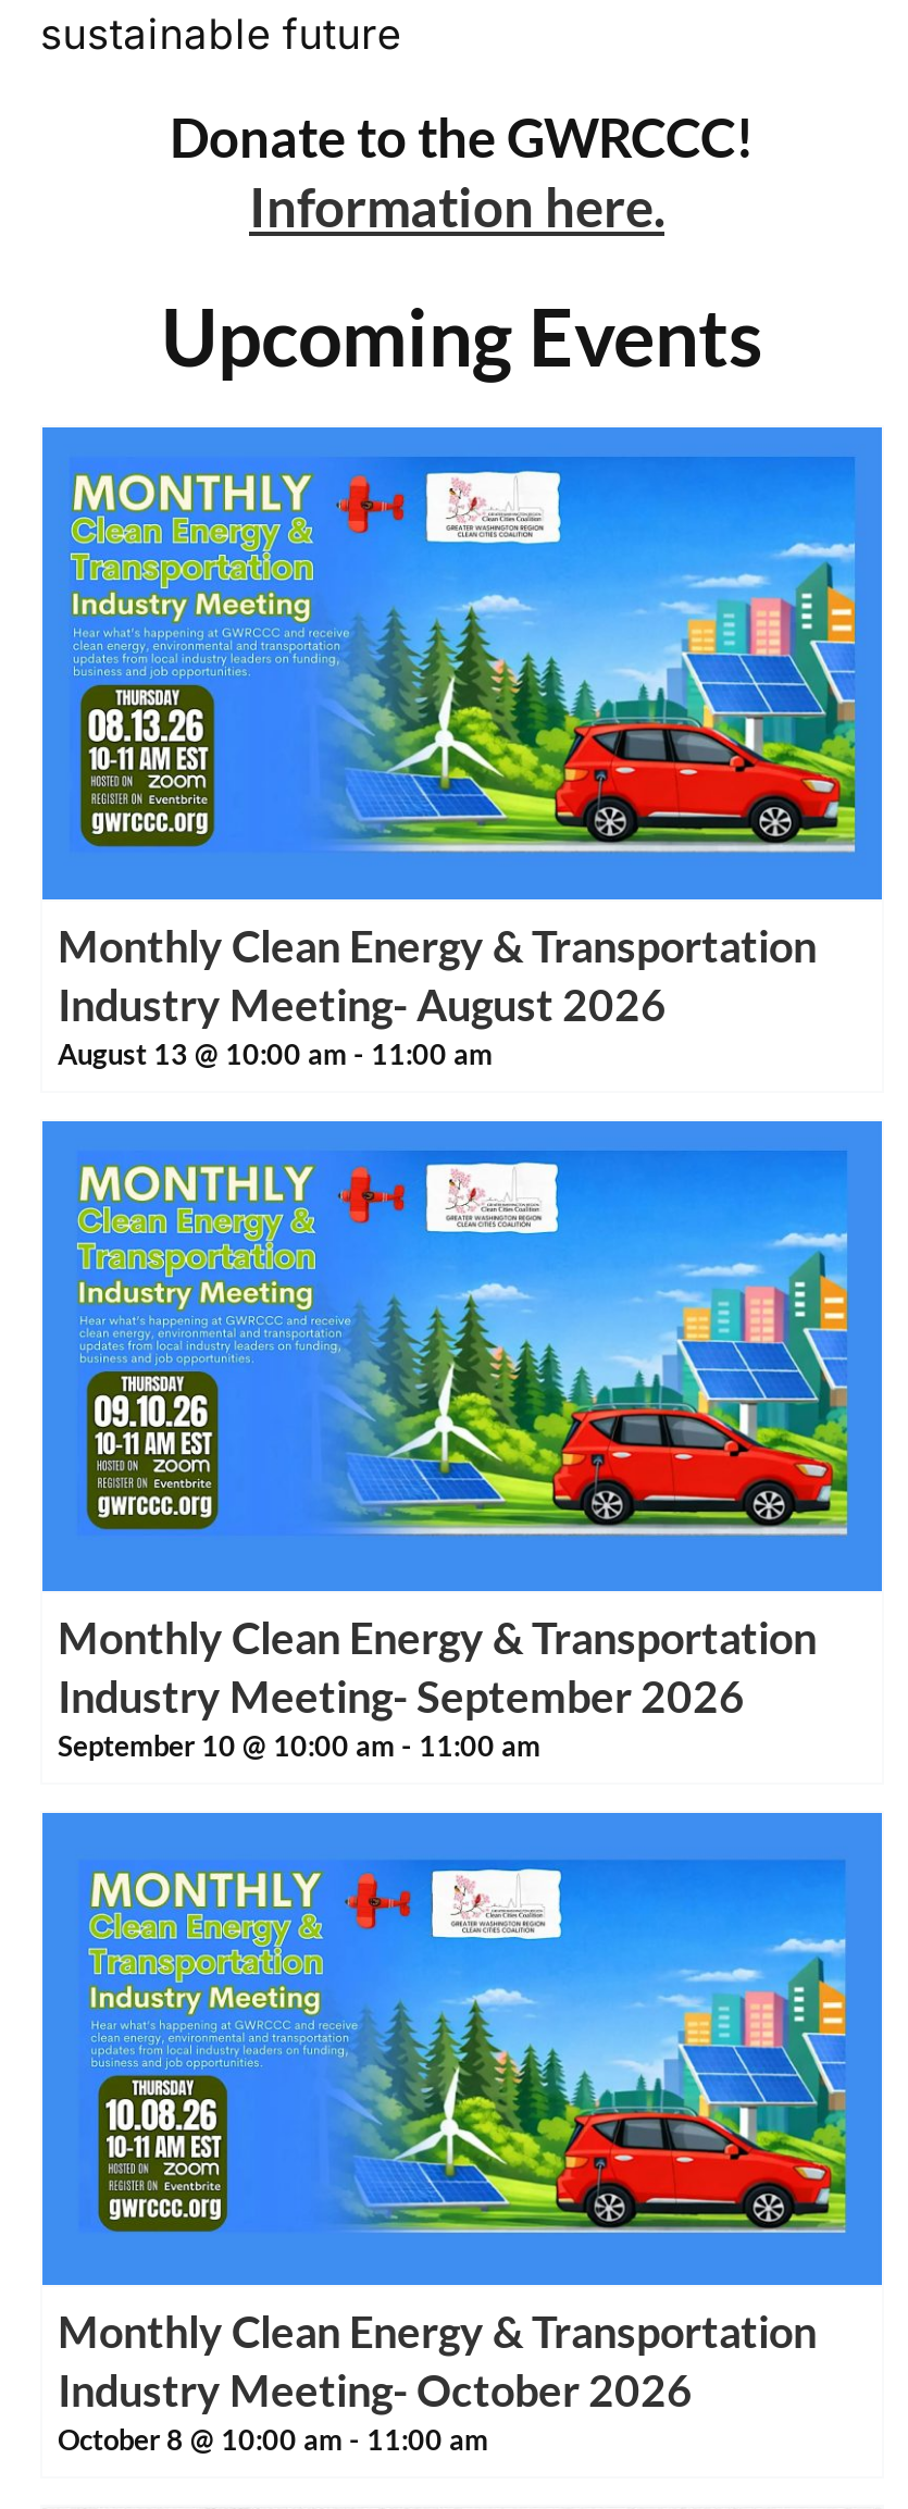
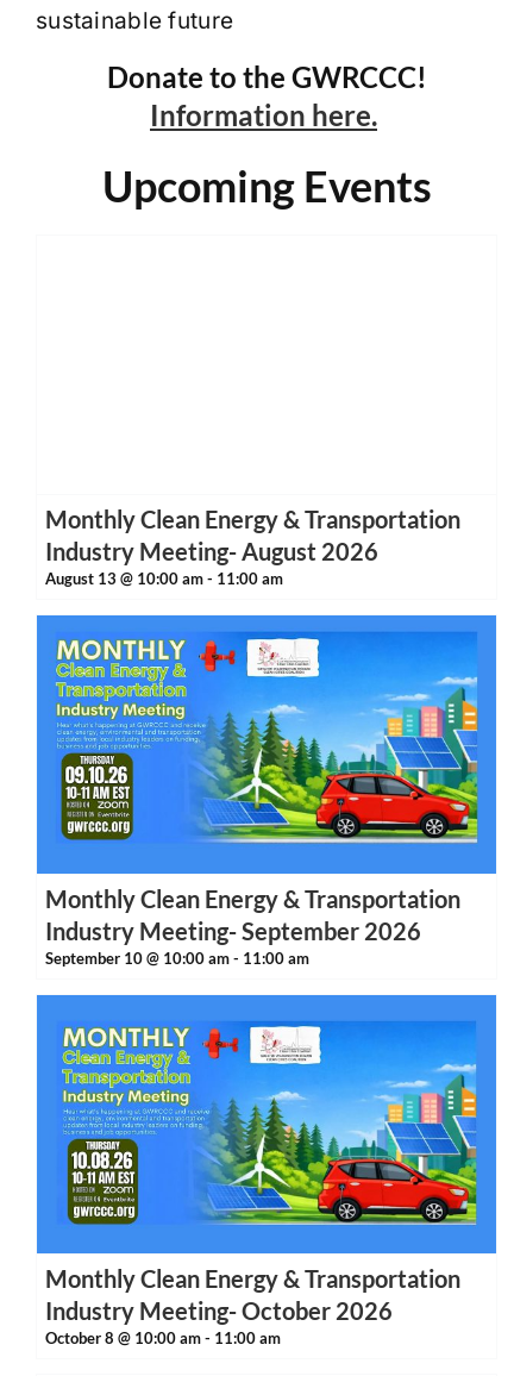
- [image]
